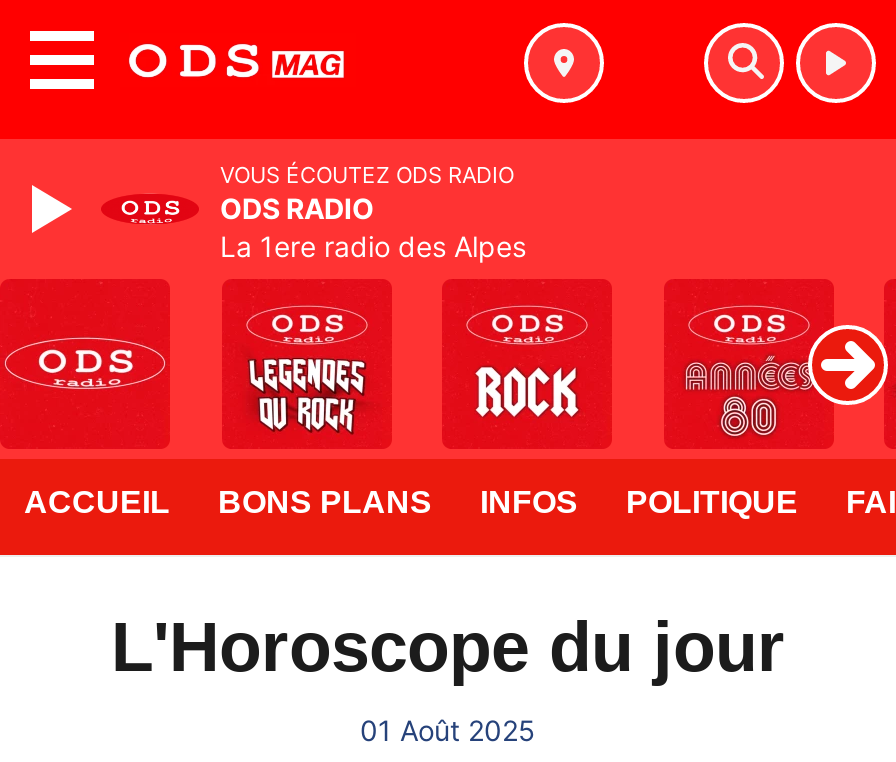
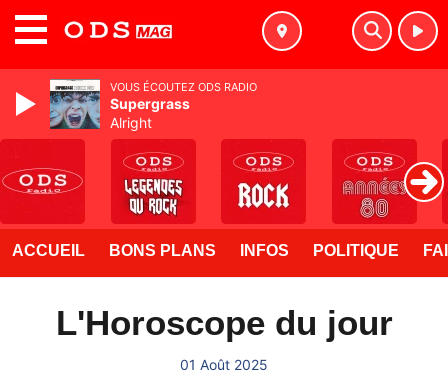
- [image]
- ODS RADIO
- La 1ere radio des Alpes
+ [image]
+ Supergrass
+ Alright
